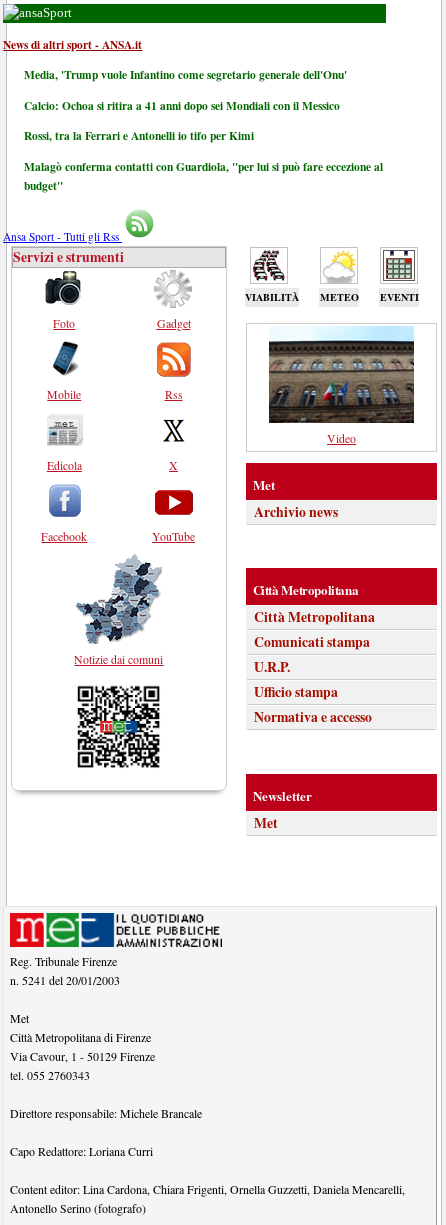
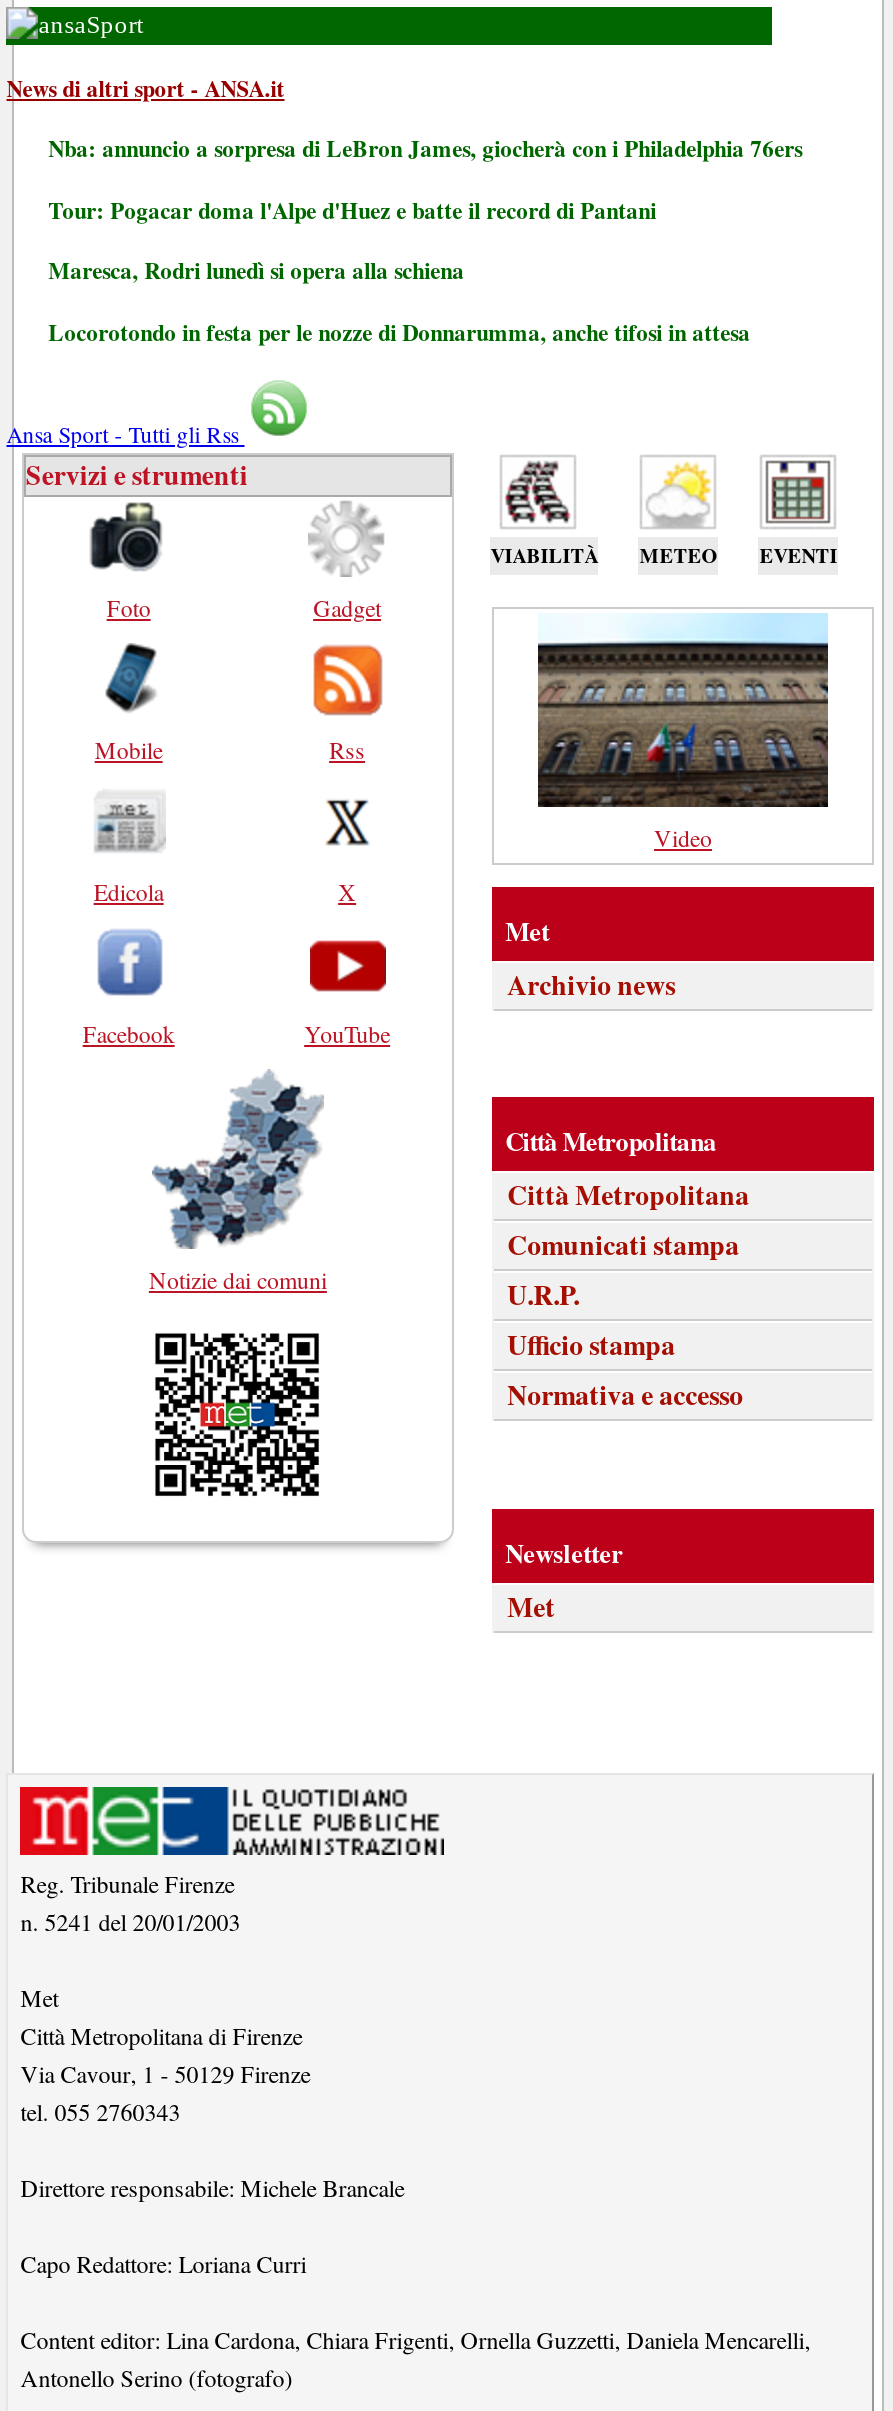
- Media, 'Trump vuole Infantino come segretario generale dell'Onu'
+ Nba: annuncio a sorpresa di LeBron James, giocherà con i Philadelphia 76ers

- Calcio: Ochoa si ritira a 41 anni dopo sei Mondiali con il Messico
+ Tour: Pogacar doma l'Alpe d'Huez e batte il record di Pantani

- Rossi, tra la Ferrari e Antonelli io tifo per Kimi
+ Maresca, Rodri lunedì si opera alla schiena

- Malagò conferma contatti con Guardiola, "per lui si può fare eccezione al
- budget"
+ Locorotondo in festa per le nozze di Donnarumma, anche tifosi in attesa
